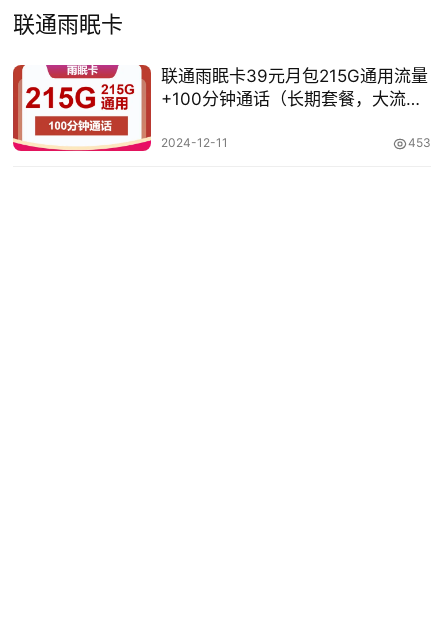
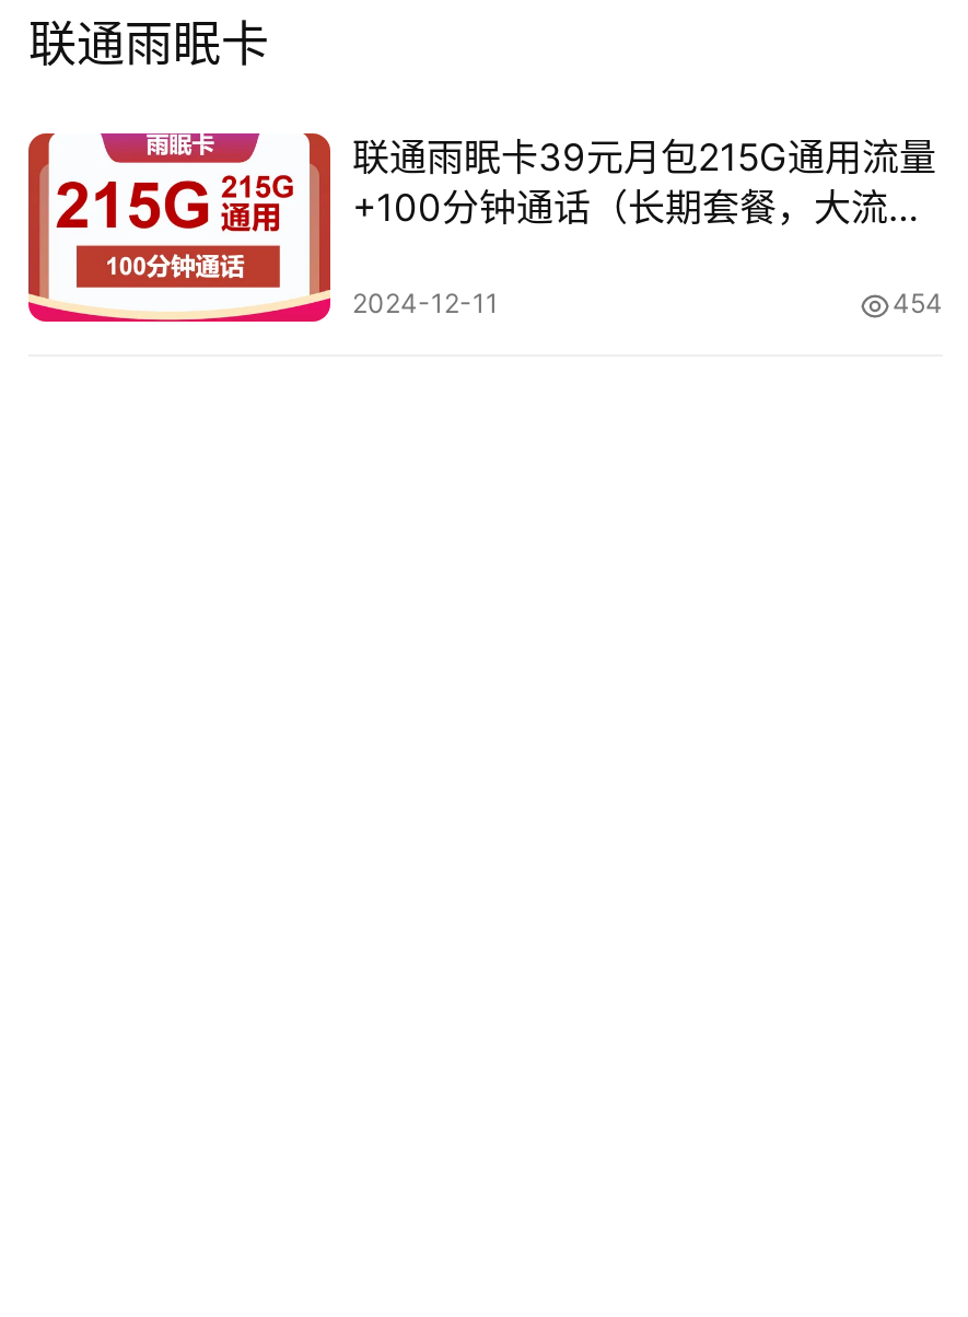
- 453
+ 454
